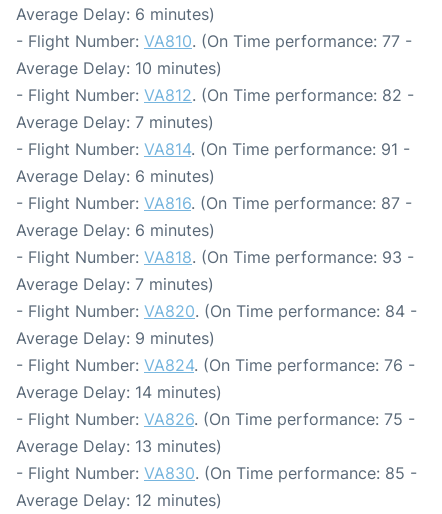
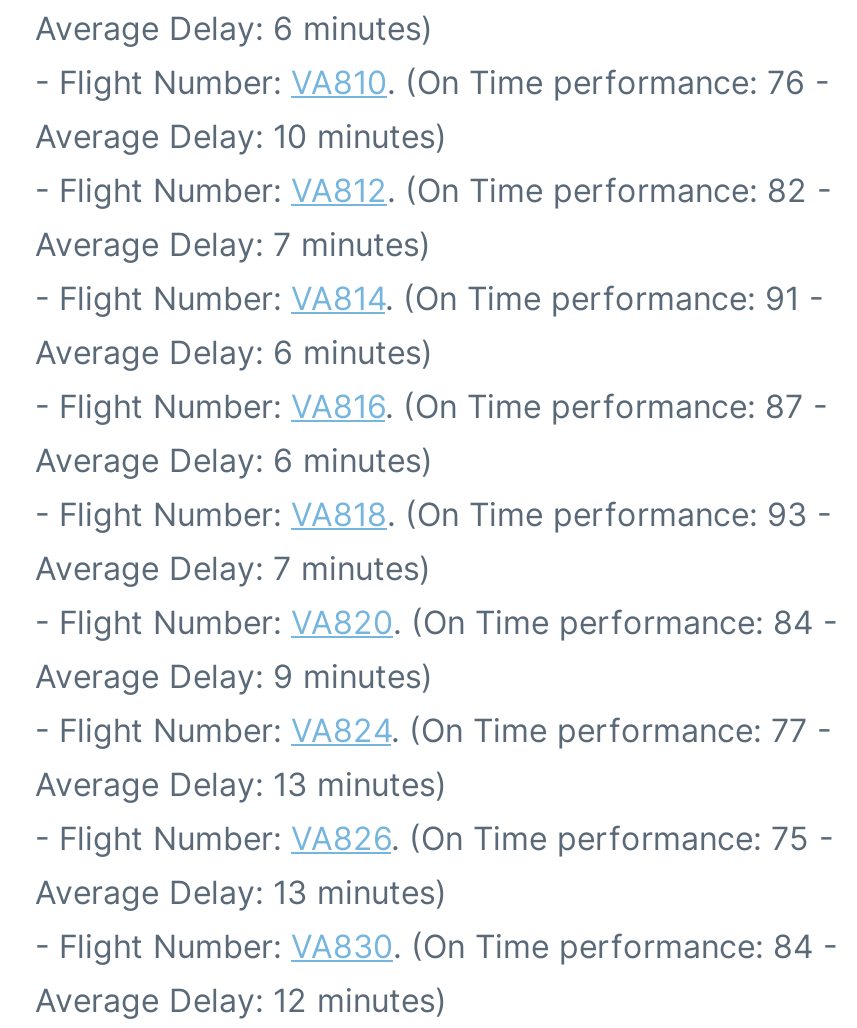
- - Flight Number: VA810. (On Time performance: 77 -
+ - Flight Number: VA810. (On Time performance: 76 -

- - Flight Number: VA824. (On Time performance: 76 -
+ - Flight Number: VA824. (On Time performance: 77 -

- Average Delay: 14 minutes)
+ Average Delay: 13 minutes)

- - Flight Number: VA830. (On Time performance: 85 -
+ - Flight Number: VA830. (On Time performance: 84 -
